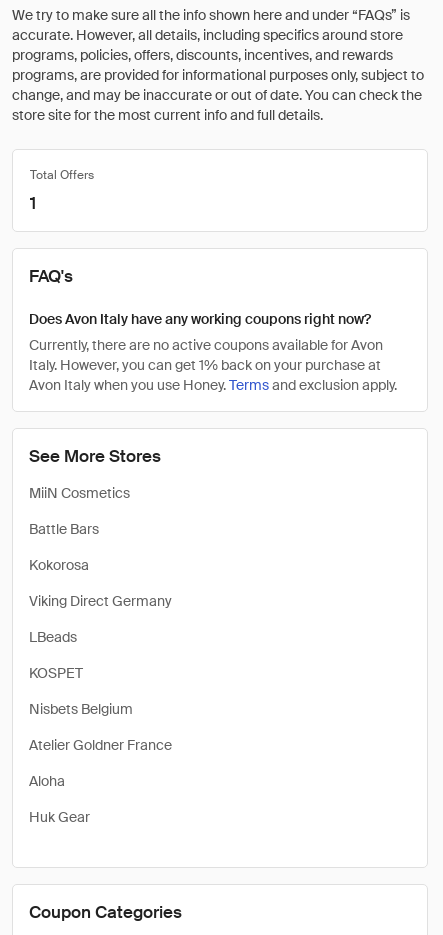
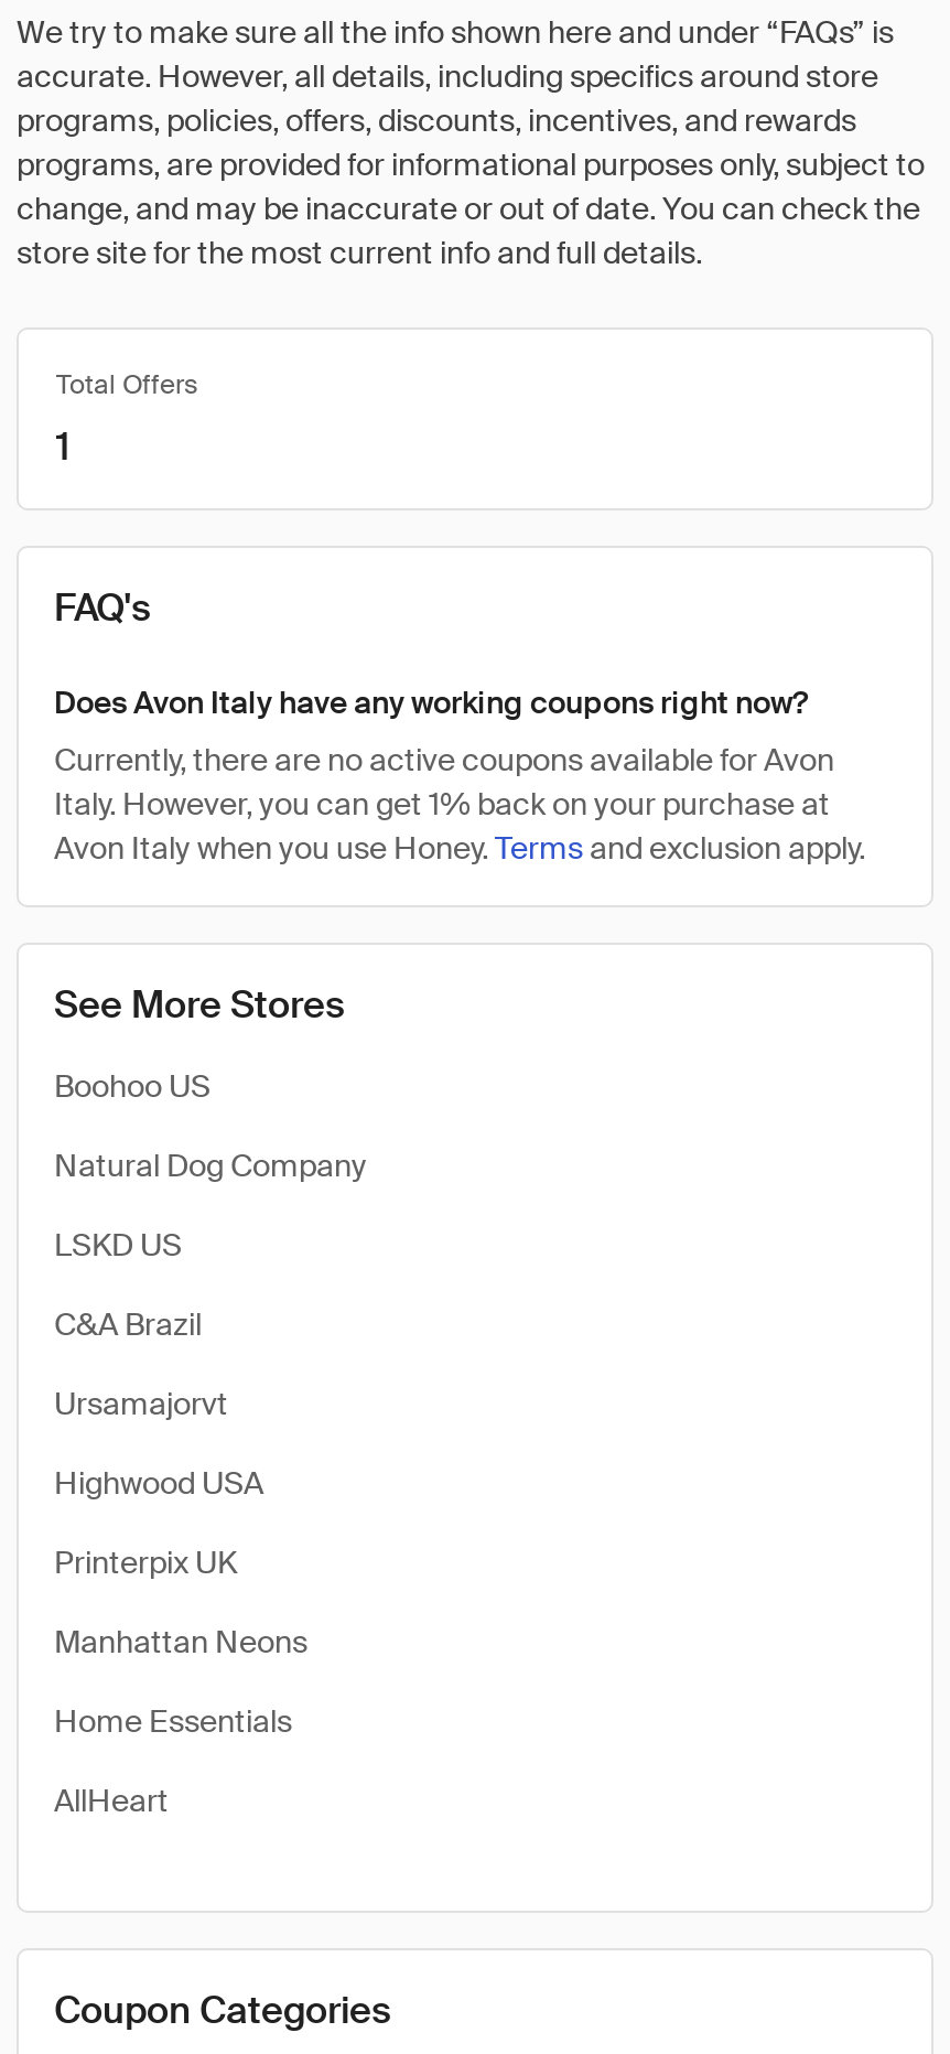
- MiiN Cosmetics
+ Boohoo US

- Battle Bars
+ Natural Dog Company

- Kokorosa
+ LSKD US

- Viking Direct Germany
+ C&A Brazil

- LBeads
+ Ursamajorvt

- KOSPET
+ Highwood USA

- Nisbets Belgium
+ Printerpix UK

- Atelier Goldner France
+ Manhattan Neons

- Aloha
+ Home Essentials

- Huk Gear
+ AllHeart
